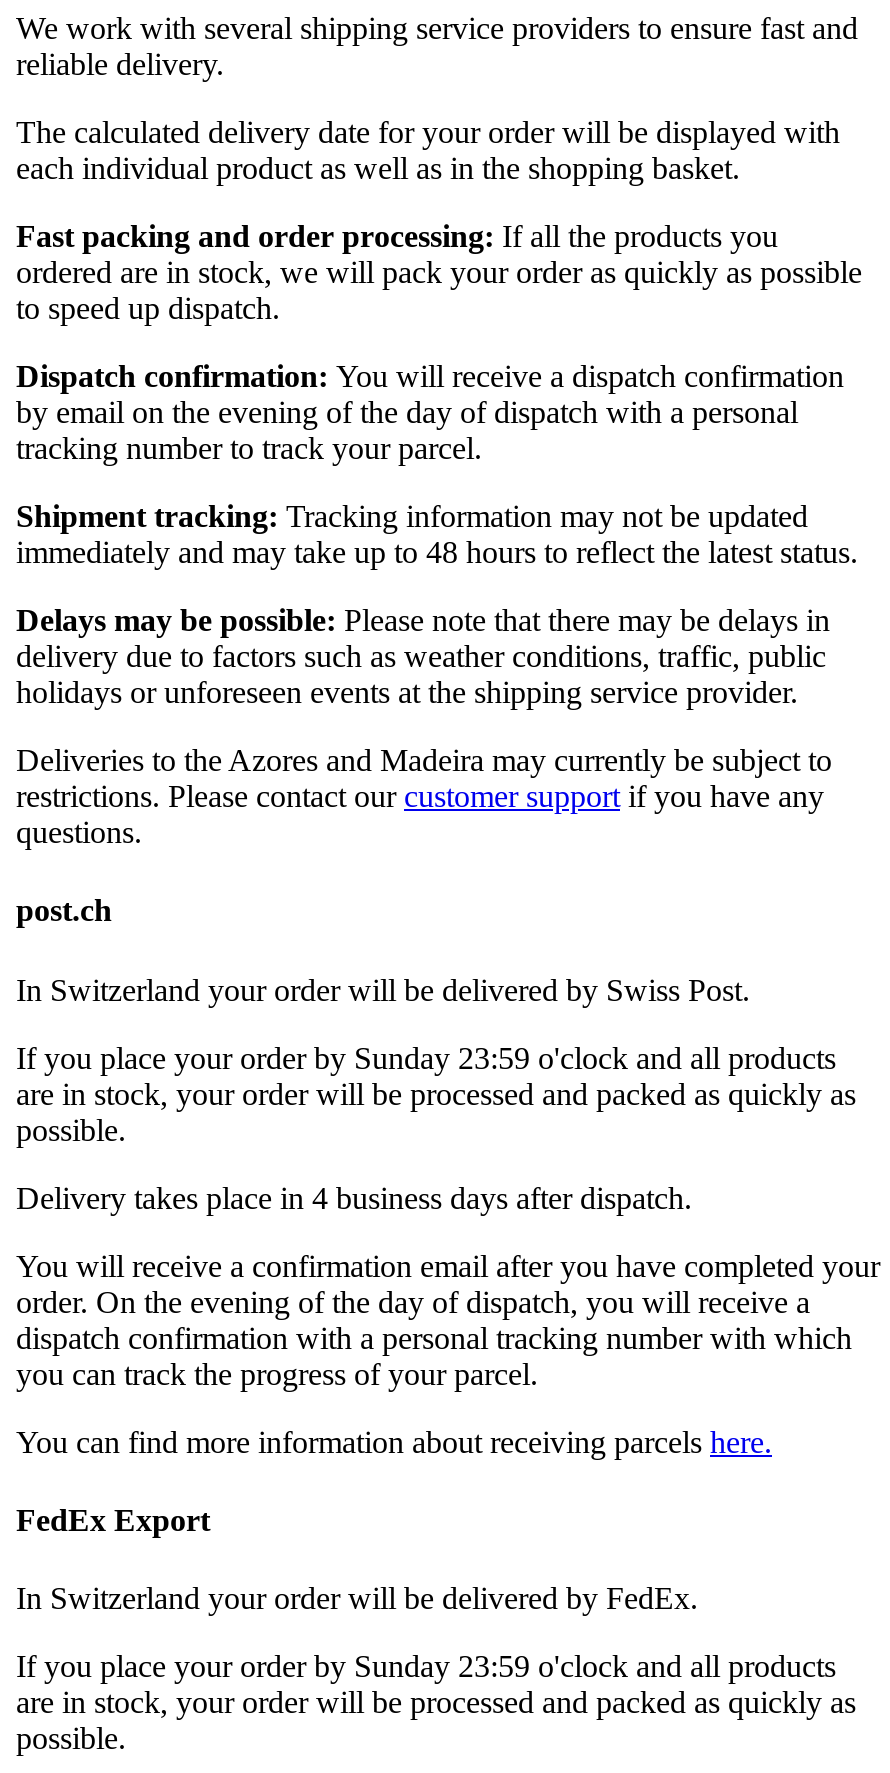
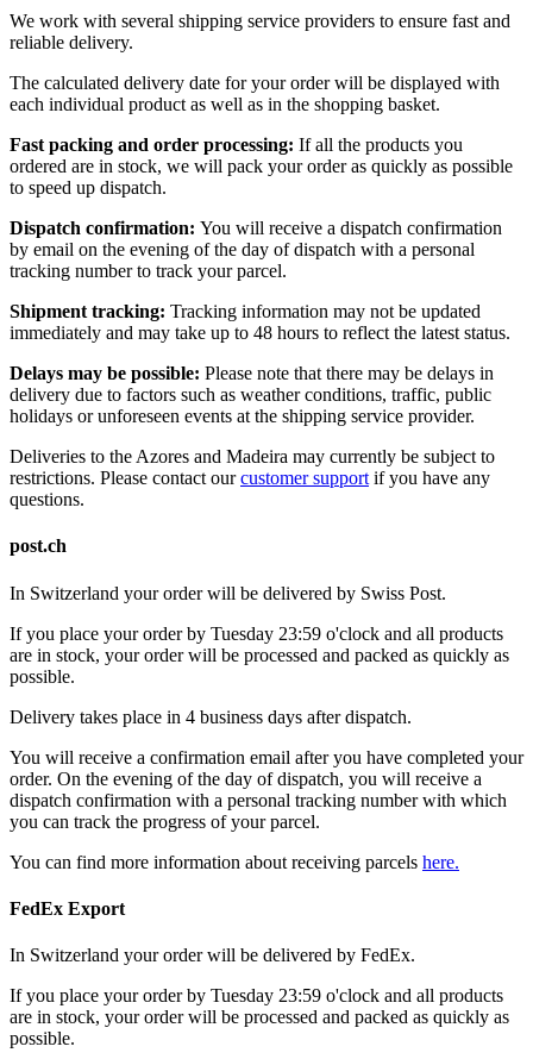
- If you place your order by Sunday 23:59 o'clock and all products
+ If you place your order by Tuesday 23:59 o'clock and all products

- If you place your order by Sunday 23:59 o'clock and all products
+ If you place your order by Tuesday 23:59 o'clock and all products
